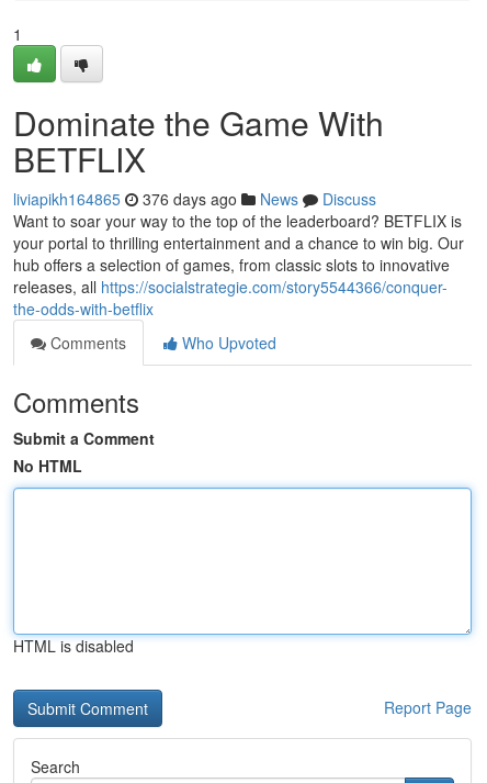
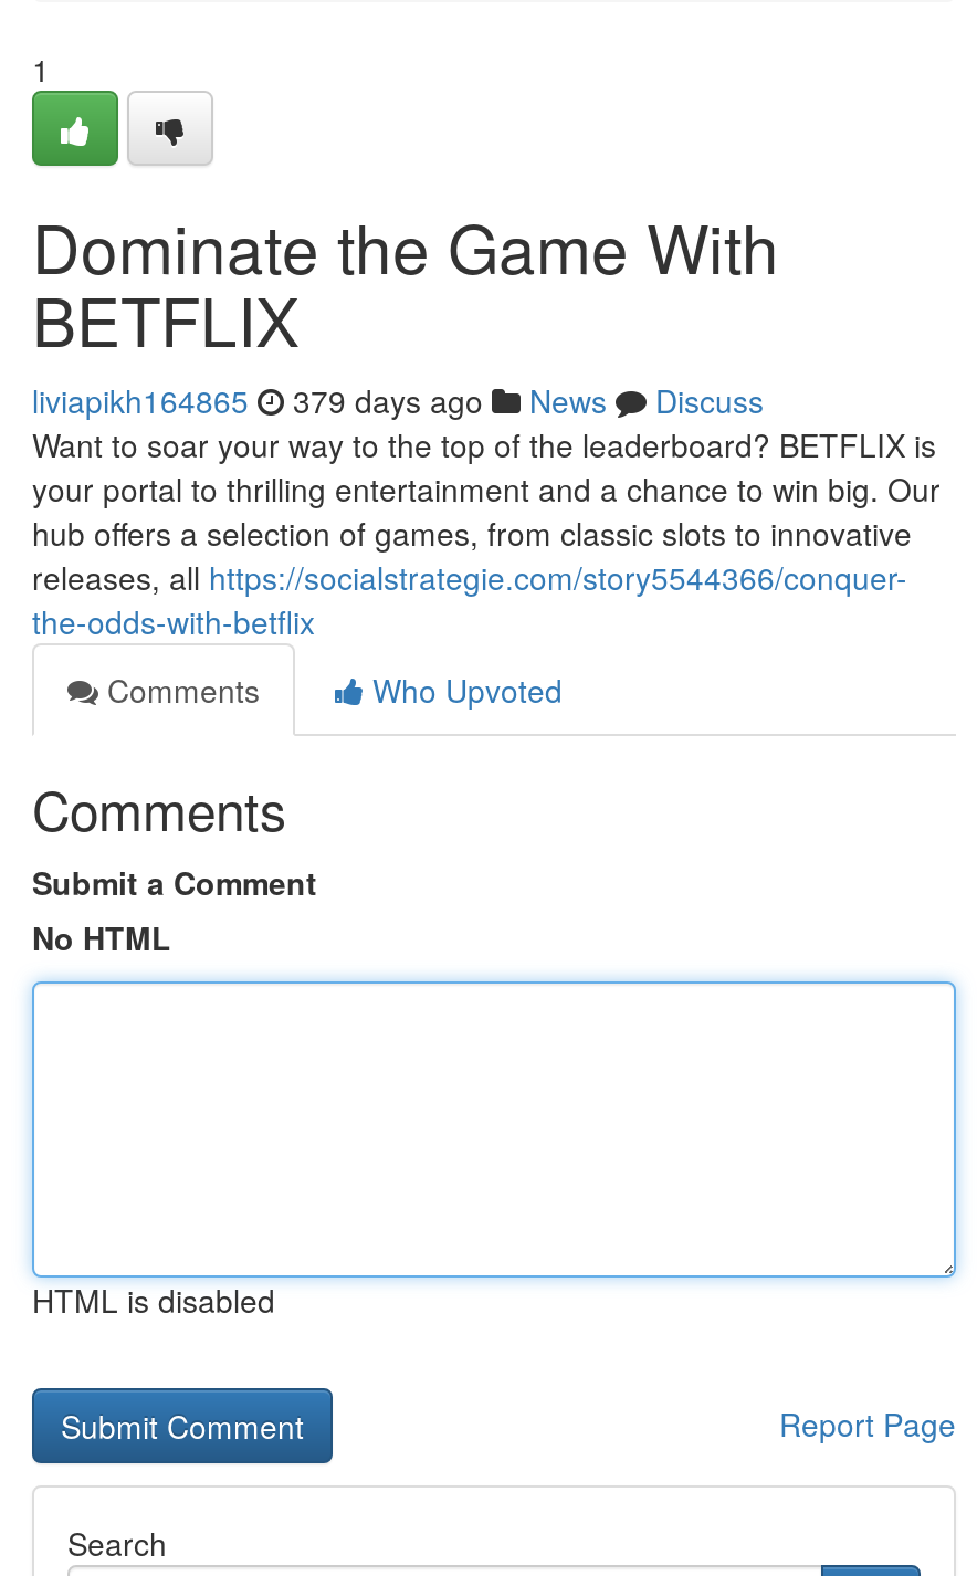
- liviapikh164865 376 days ago News Discuss
+ liviapikh164865 379 days ago News Discuss
